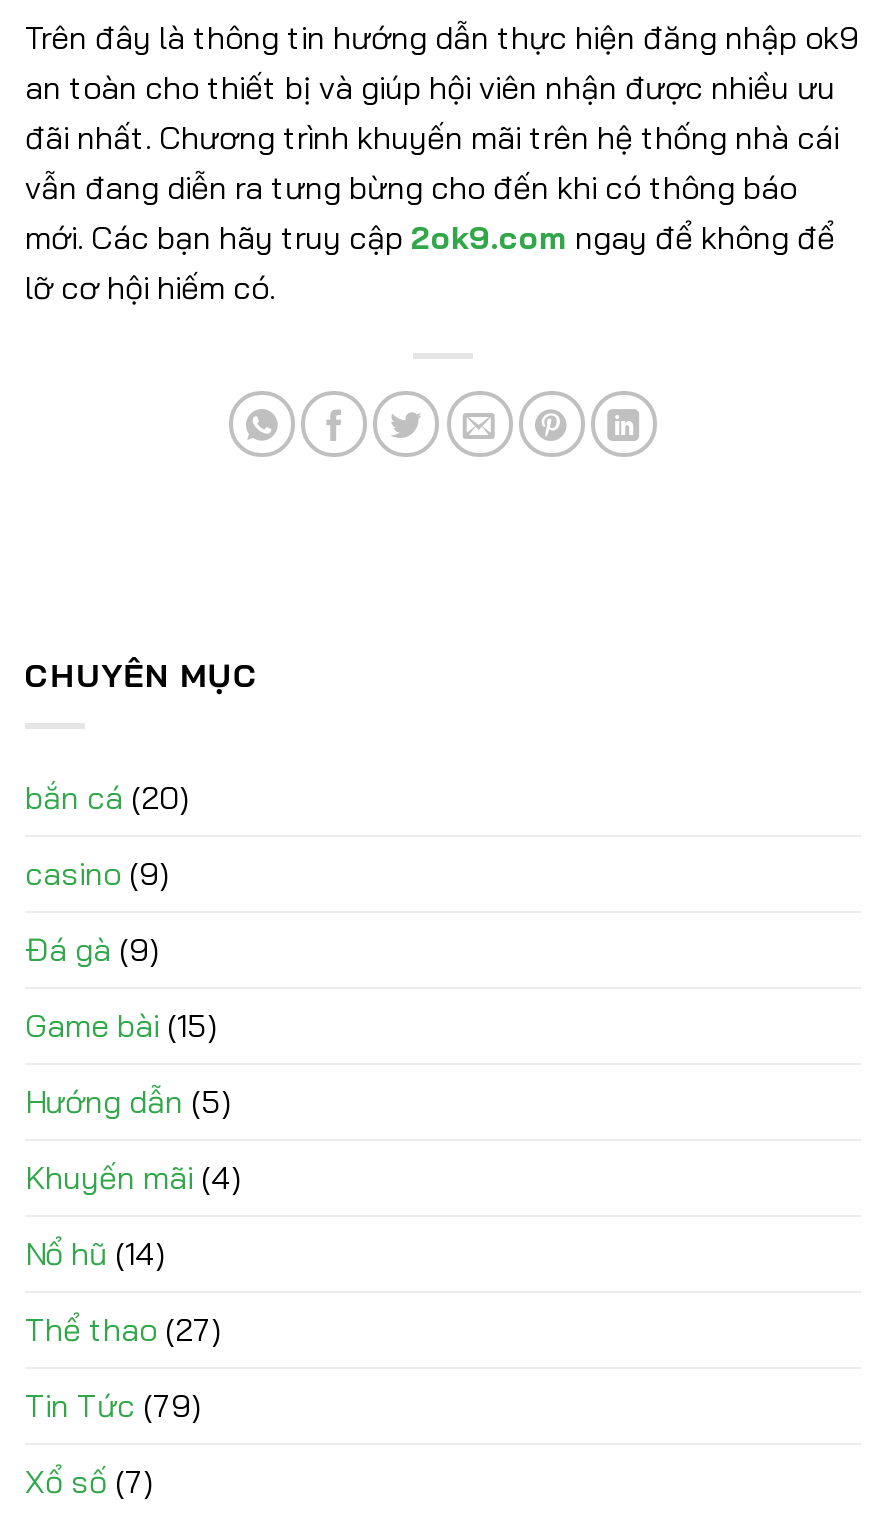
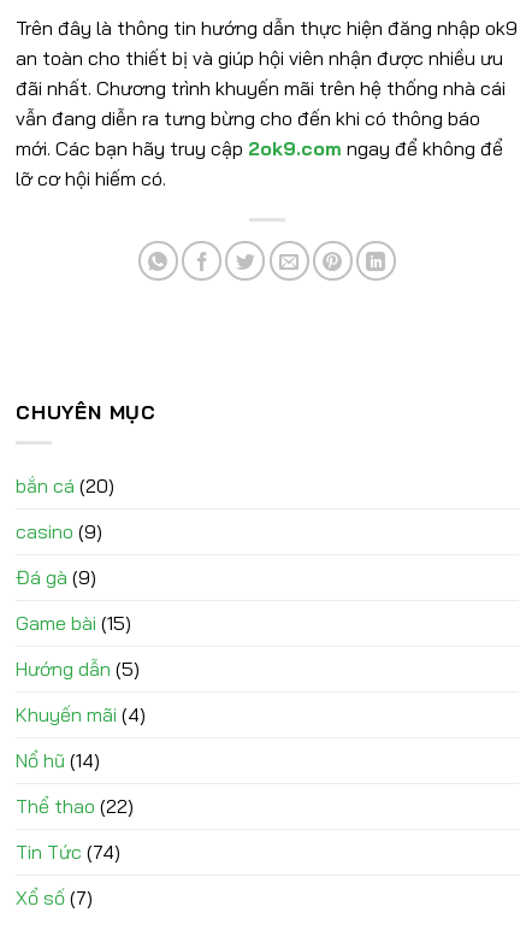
- Thể thao (27)
+ Thể thao (22)

- Tin Tức (79)
+ Tin Tức (74)
